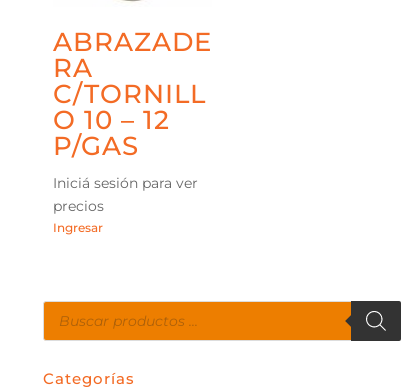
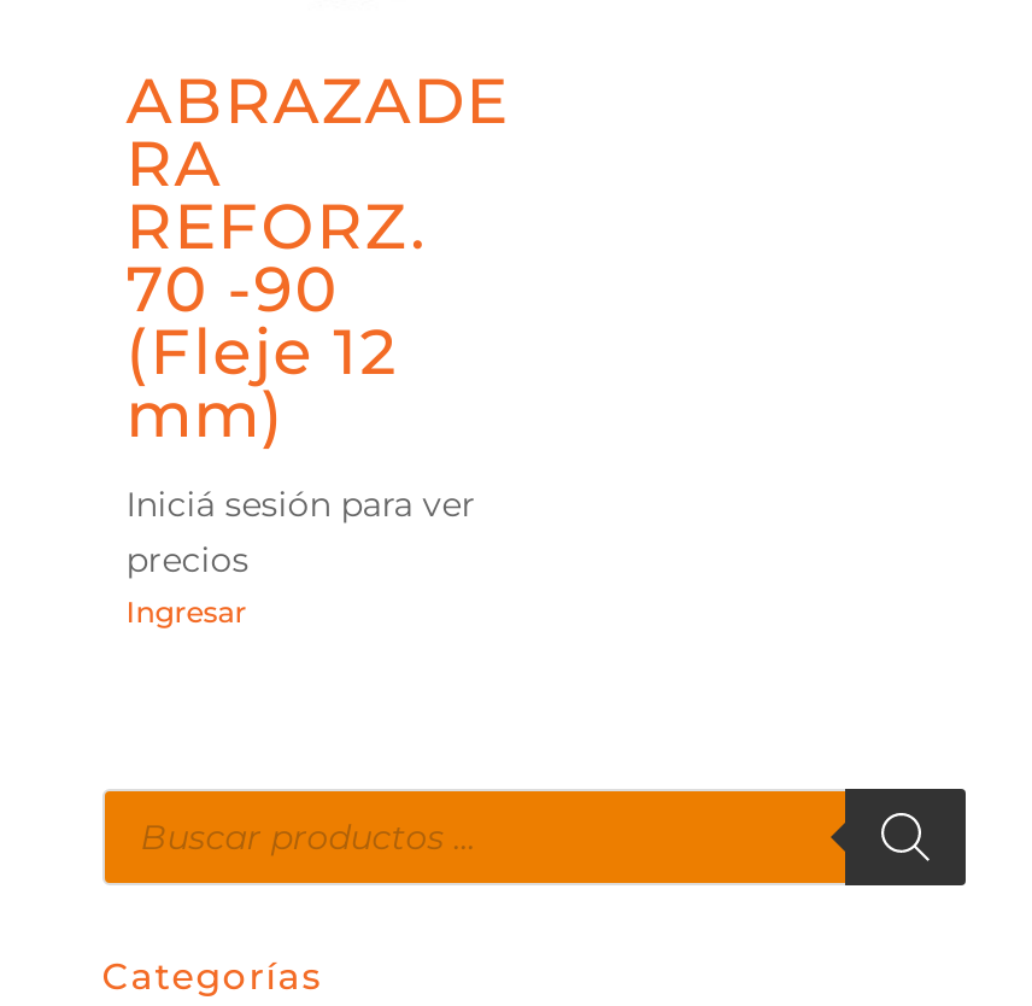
- C/TORNILL
- O 10 – 12
- P/GAS
+ REFORZ.
+ 70 -90
+ (Fleje 12
+ mm)
